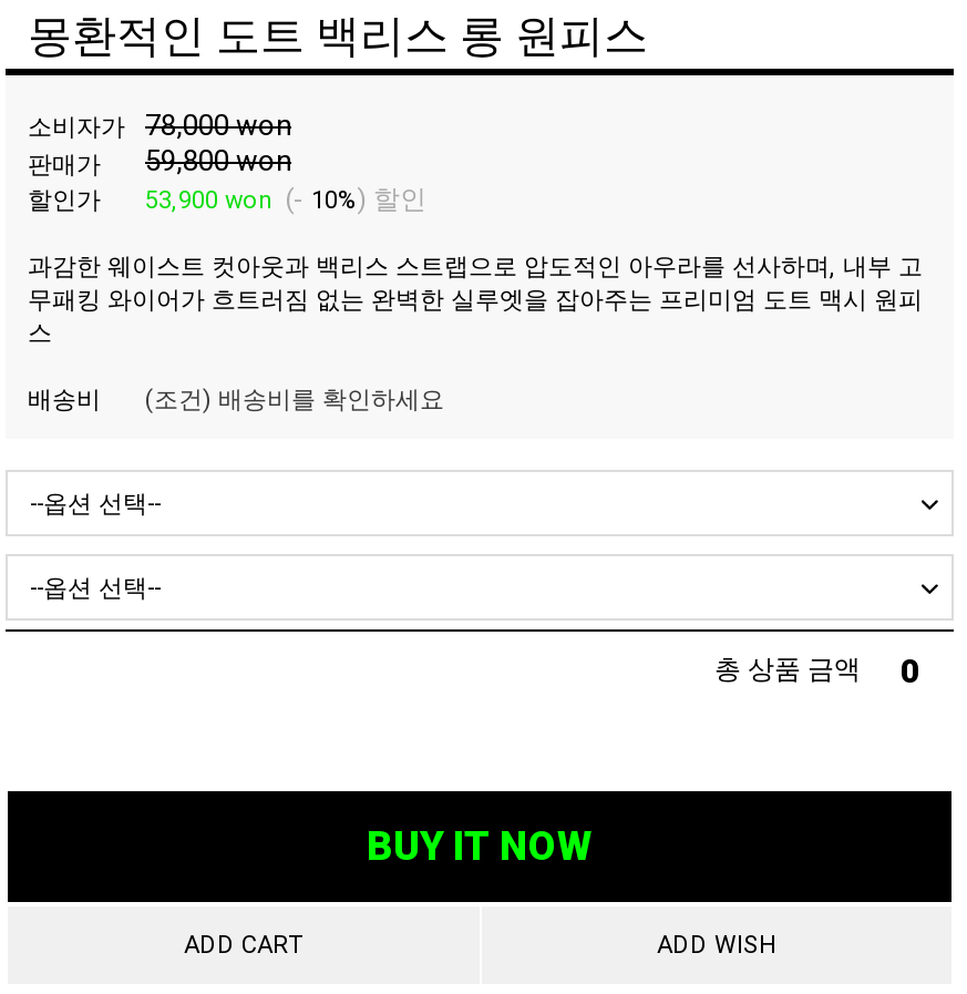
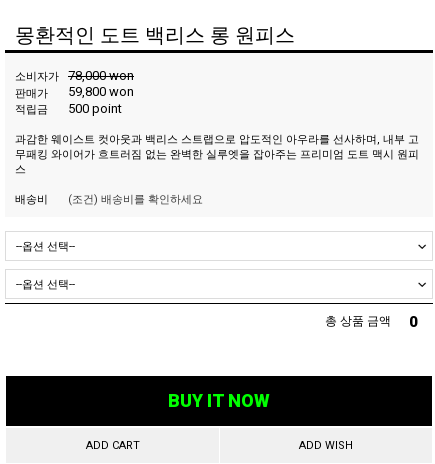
- 할인가
- 53,900 won (- 10%) 할인
+ 적립금
+ 500 point
